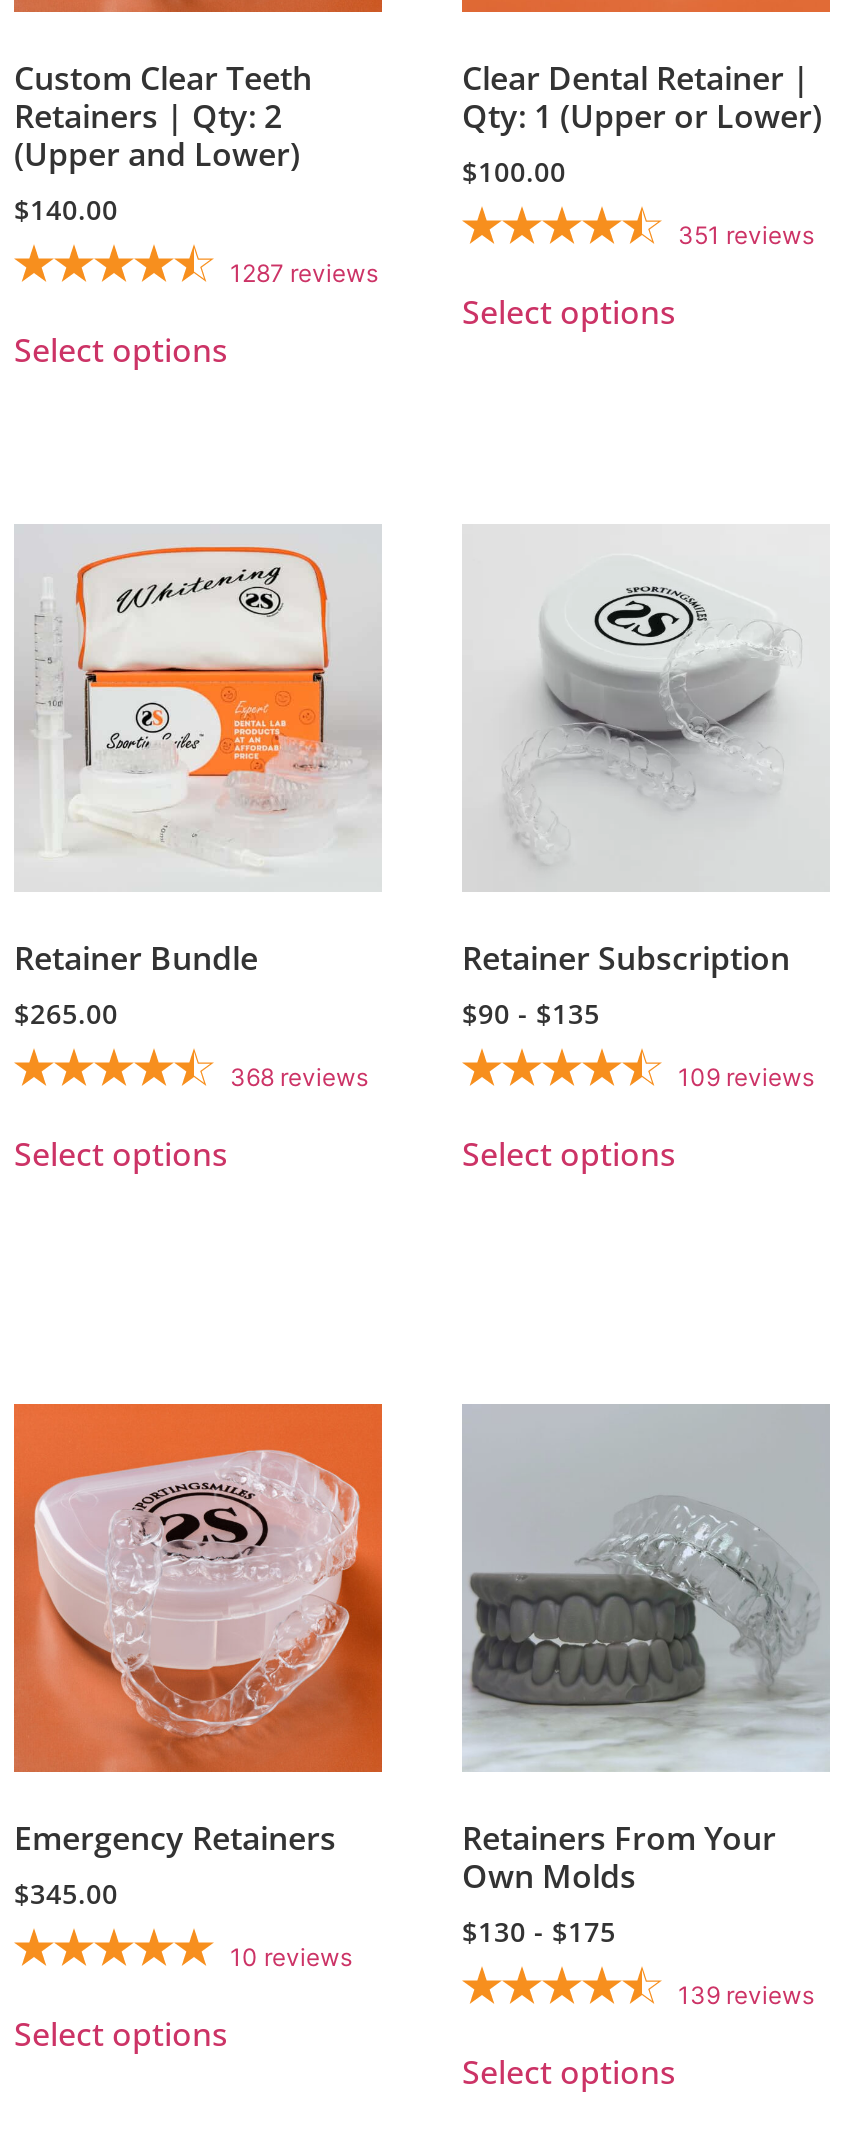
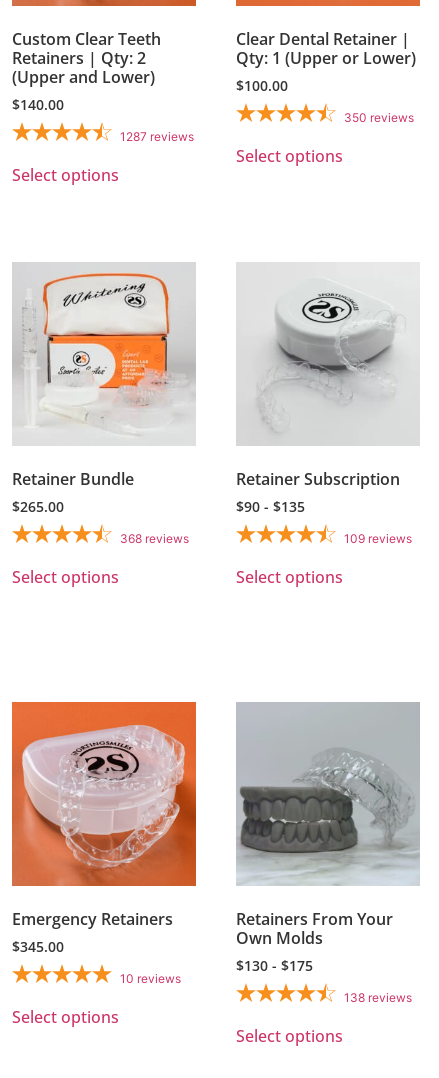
- 351 reviews
+ 350 reviews

- 139 reviews
+ 138 reviews
